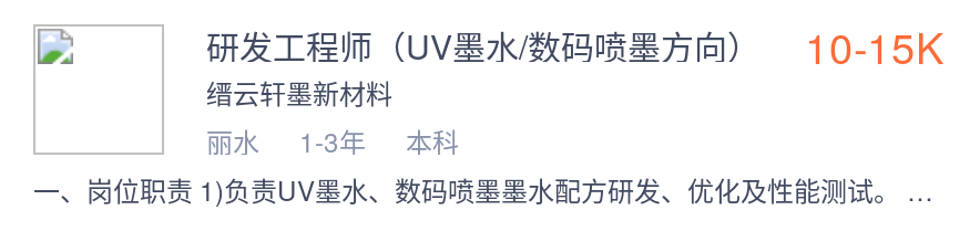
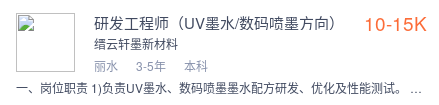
- 丽水 1-3年 本科
+ 丽水 3-5年 本科
